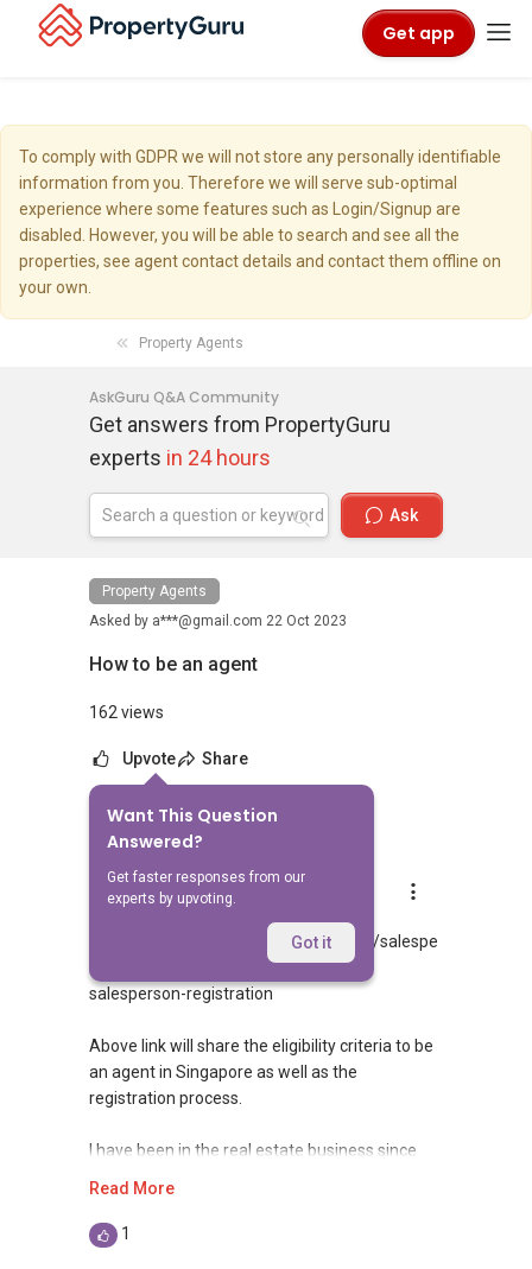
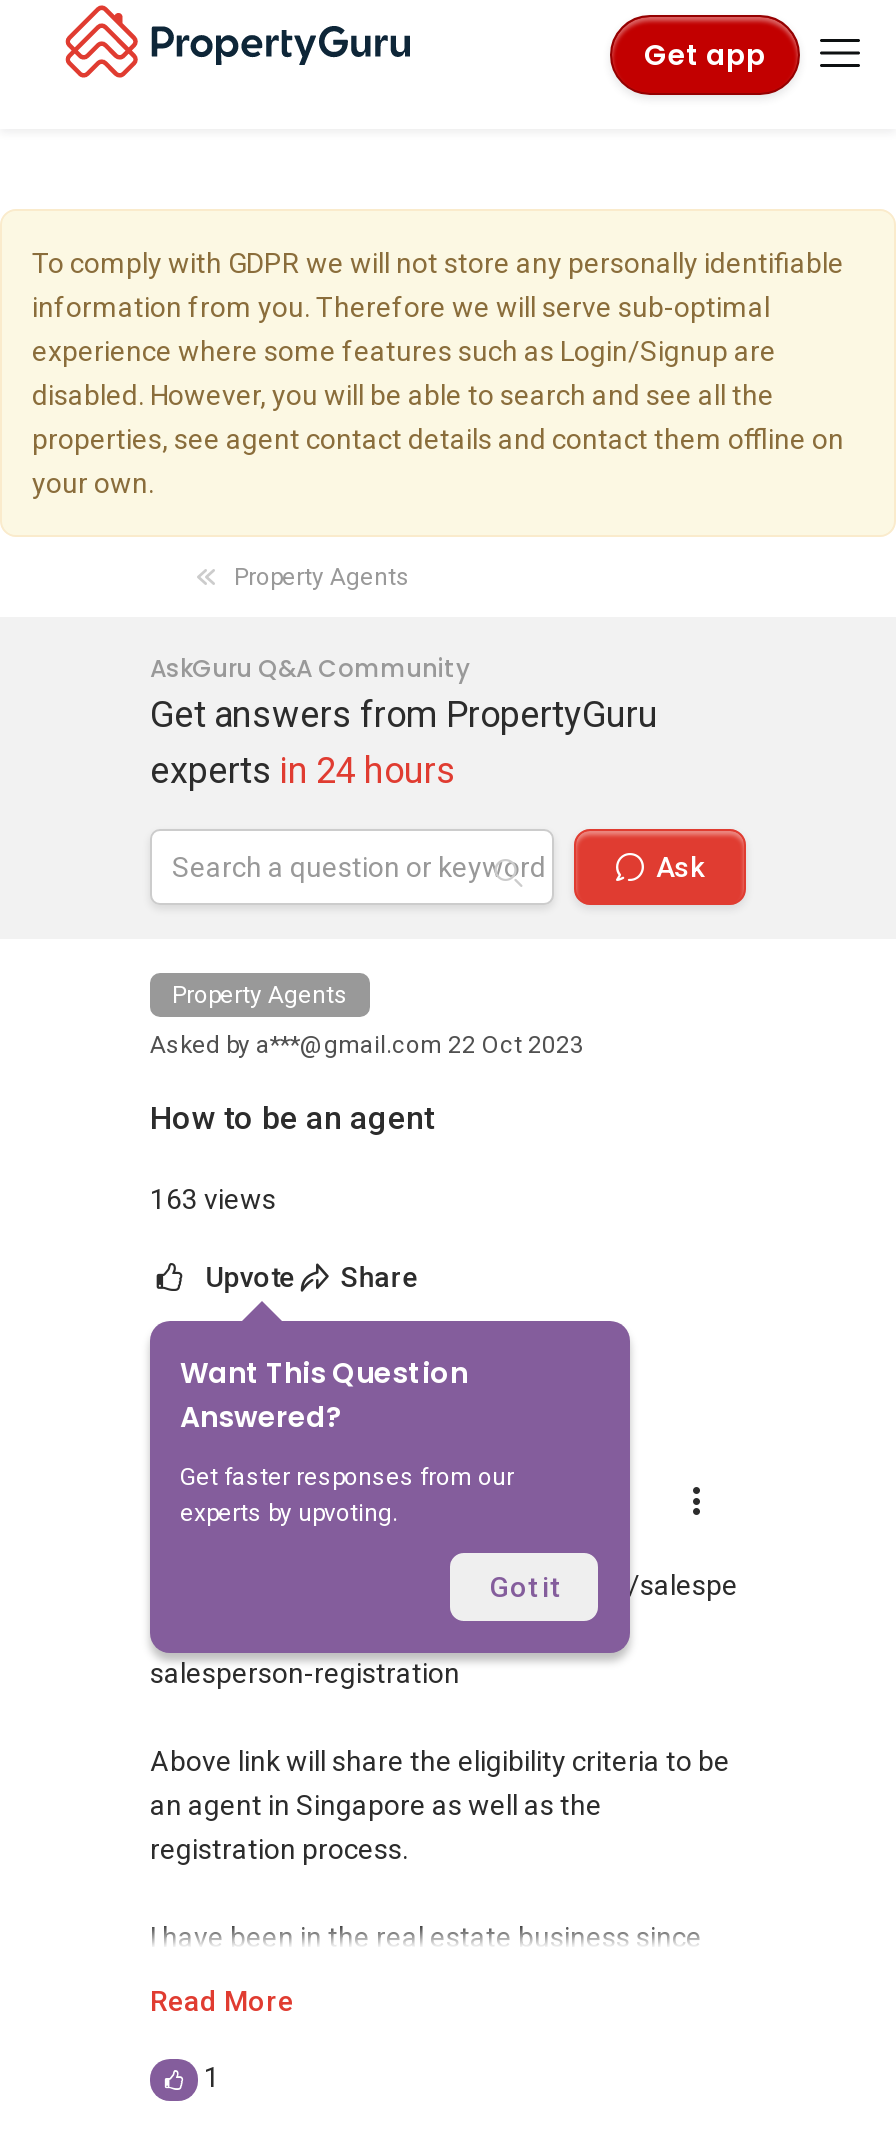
- 162 views
+ 163 views
